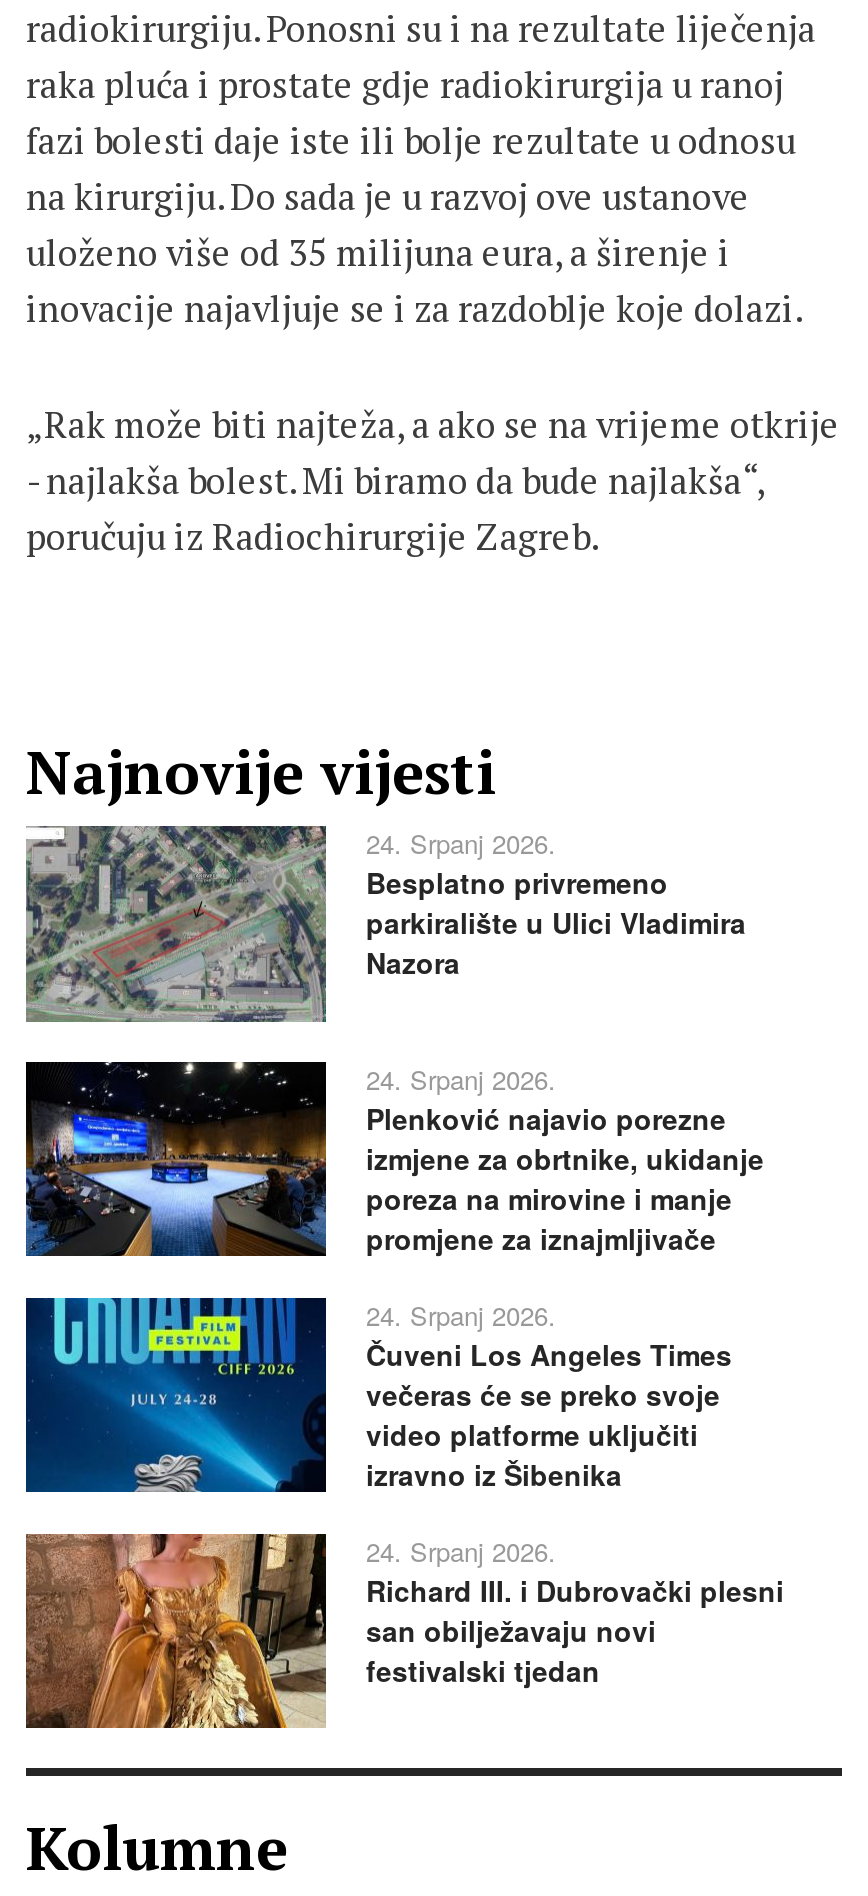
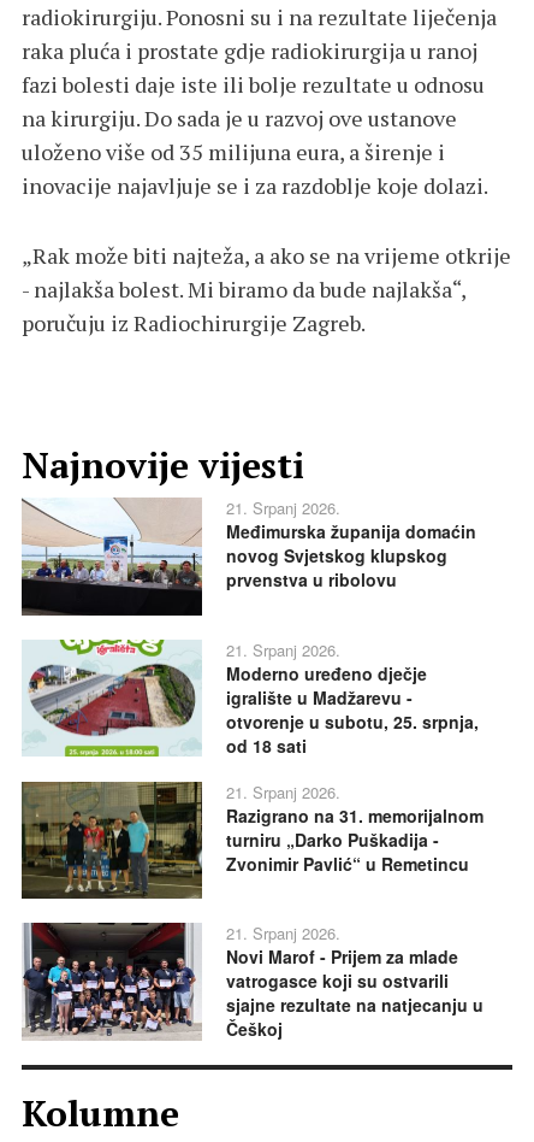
- [image]
- 24. Srpanj 2026.
- Besplatno privremeno
- parkiralište u Ulici Vladimira
- Nazora
+ [image]
+ 21. Srpanj 2026.
+ Međimurska županija domaćin
+ novog Svjetskog klupskog
+ prvenstva u ribolovu

- [image]
- 24. Srpanj 2026.
- Plenković najavio porezne
- izmjene za obrtnike, ukidanje
- poreza na mirovine i manje
- promjene za iznajmljivače
+ [image]
+ 21. Srpanj 2026.
+ Moderno uređeno dječje
+ igralište u Madžarevu -
+ otvorenje u subotu, 25. srpnja,
+ od 18 sati

- [image]
- 24. Srpanj 2026.
- Čuveni Los Angeles Times
- večeras će se preko svoje
- video platforme uključiti
- izravno iz Šibenika
+ [image]
+ 21. Srpanj 2026.
+ Razigrano na 31. memorijalnom
+ turniru „Darko Puškadija -
+ Zvonimir Pavlić“ u Remetincu

- [image]
- 24. Srpanj 2026.
- Richard III. i Dubrovački plesni
- san obilježavaju novi
- festivalski tjedan
+ [image]
+ 21. Srpanj 2026.
+ Novi Marof - Prijem za mlade
+ vatrogasce koji su ostvarili
+ sjajne rezultate na natjecanju u
+ Češkoj
